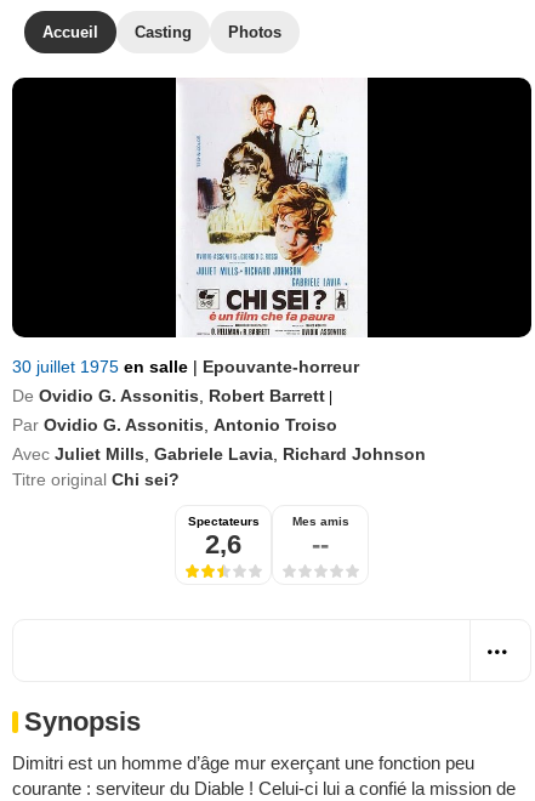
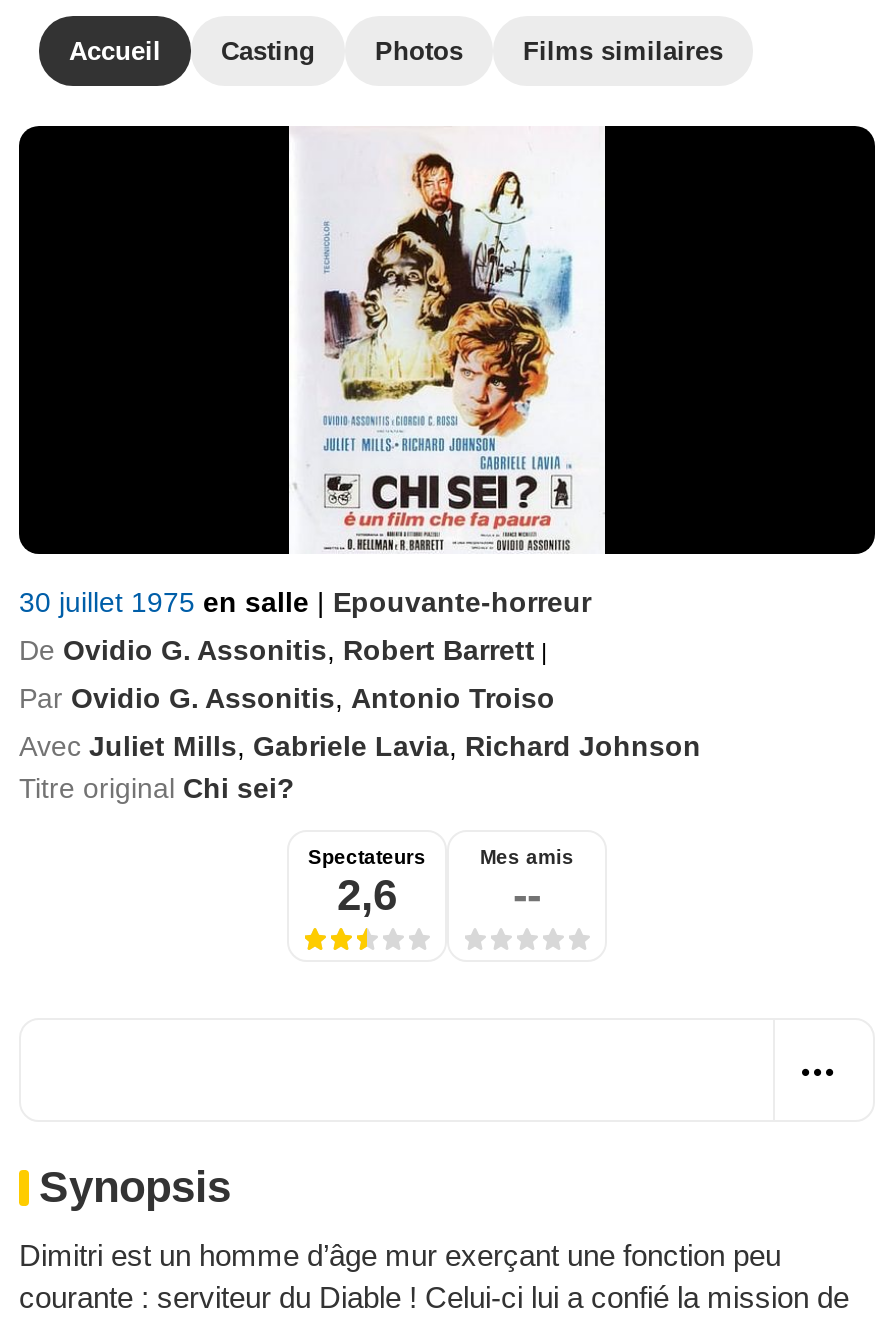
+ Films similaires
